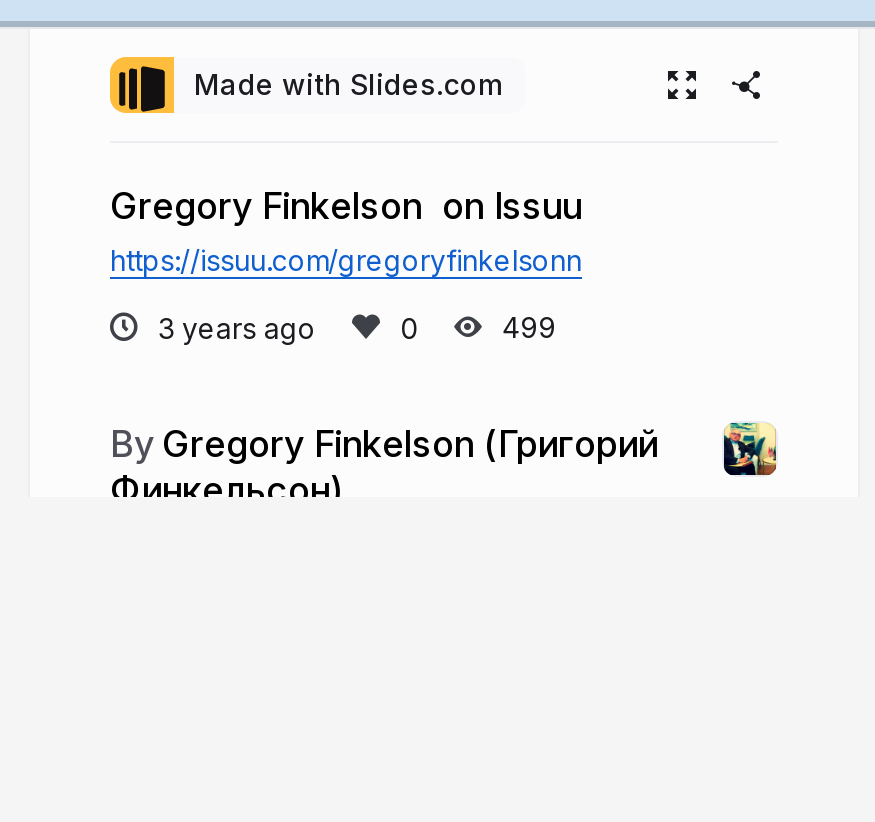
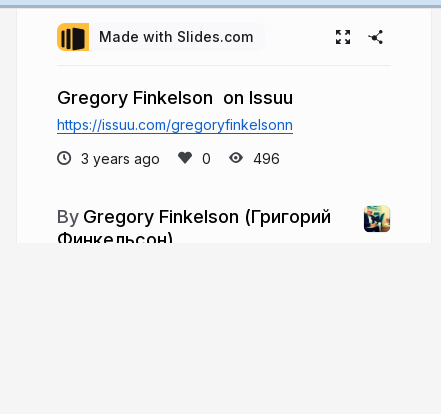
- 499
+ 496
